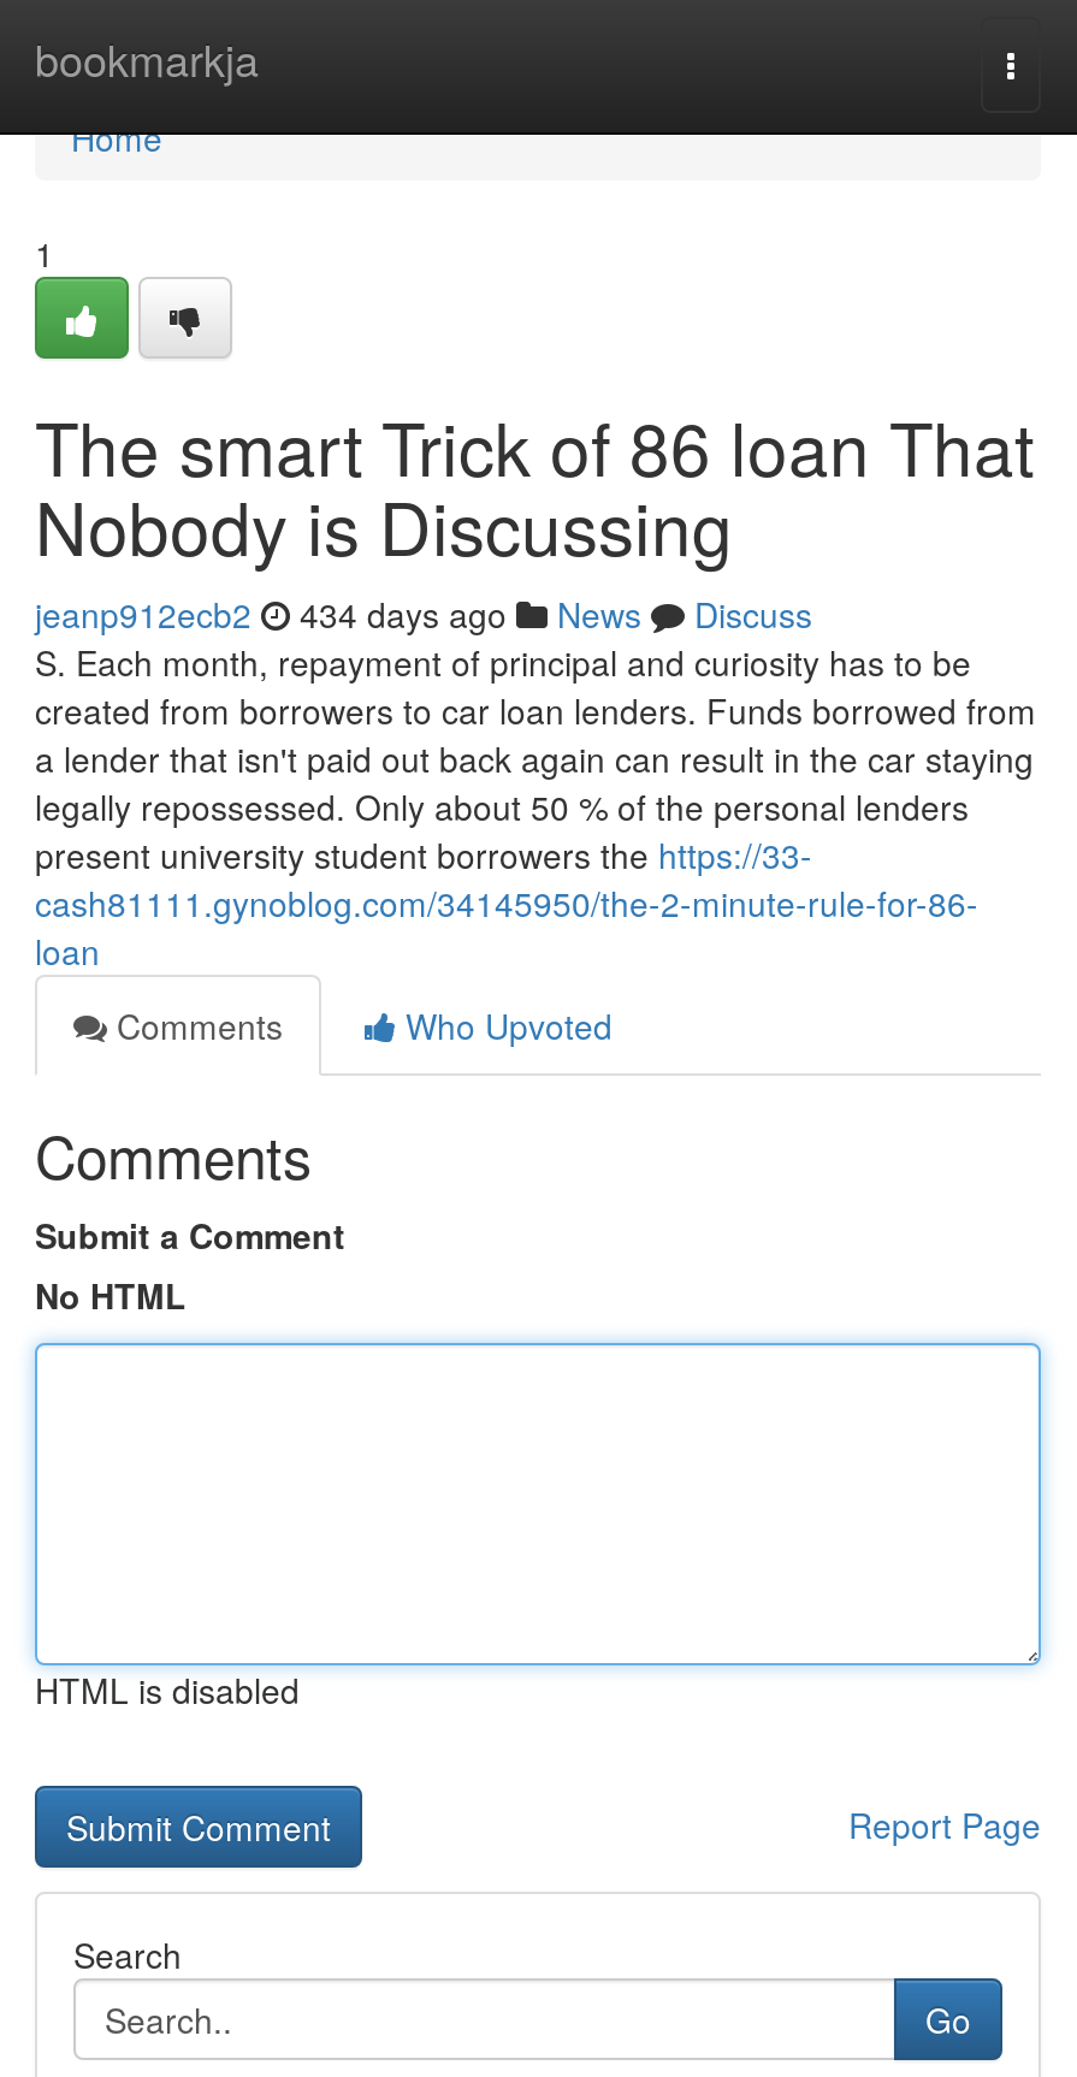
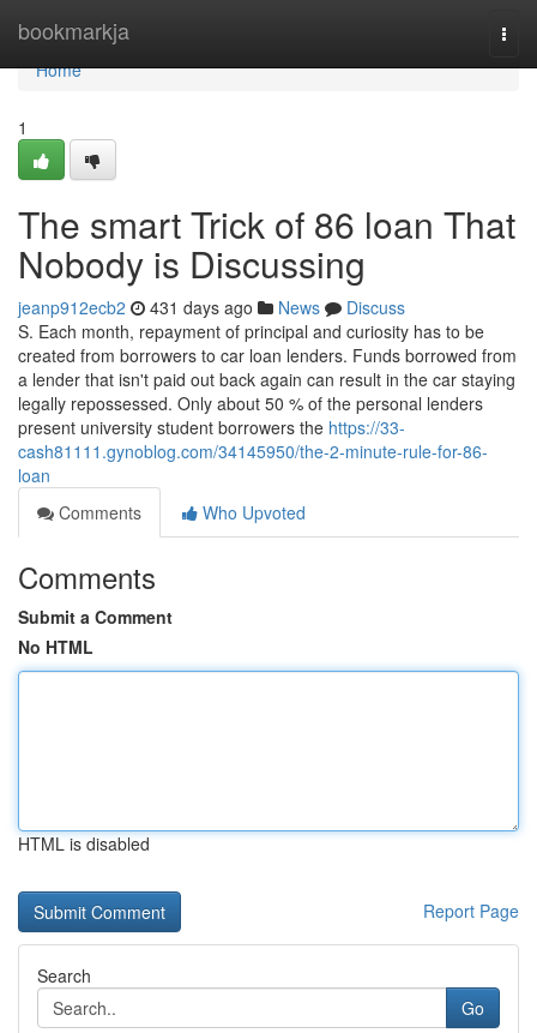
- jeanp912ecb2 434 days ago News Discuss
+ jeanp912ecb2 431 days ago News Discuss
